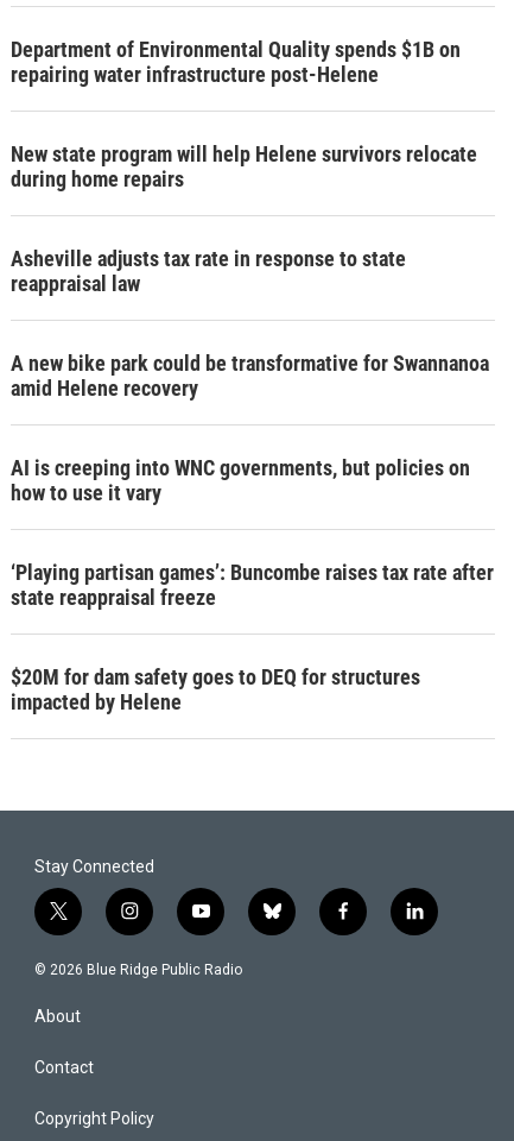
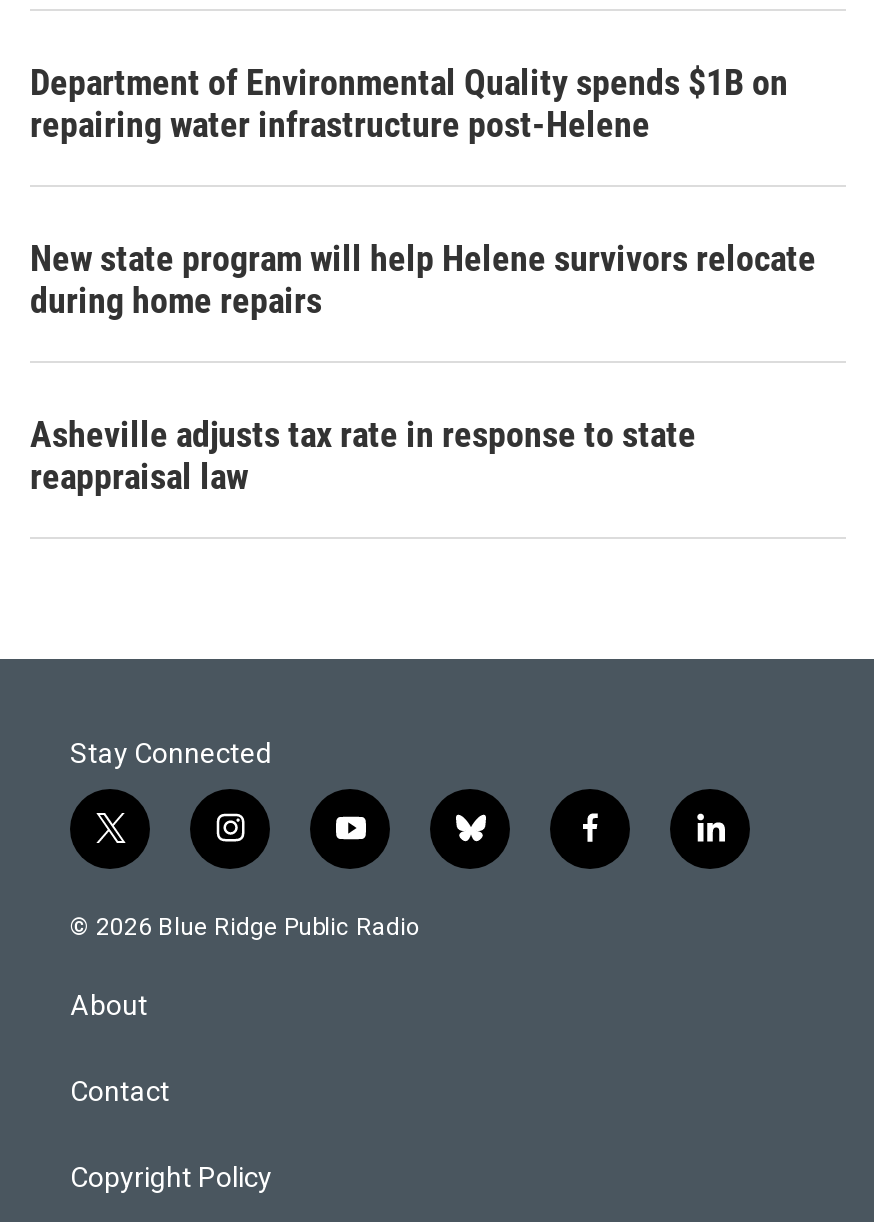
- A new bike park could be transformative for Swannanoa
- amid Helene recovery
- AI is creeping into WNC governments, but policies on
- how to use it vary
- ‘Playing partisan games’: Buncombe raises tax rate after
- state reappraisal freeze
- $20M for dam safety goes to DEQ for structures
- impacted by Helene
